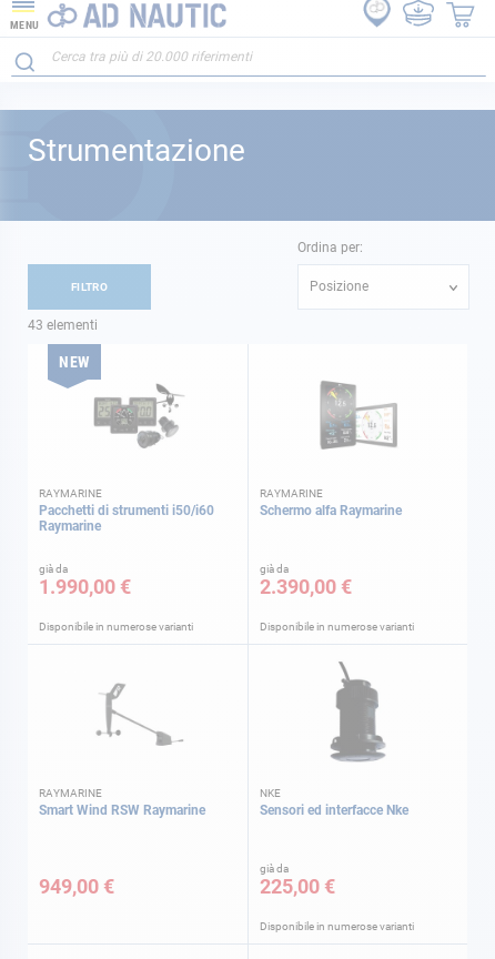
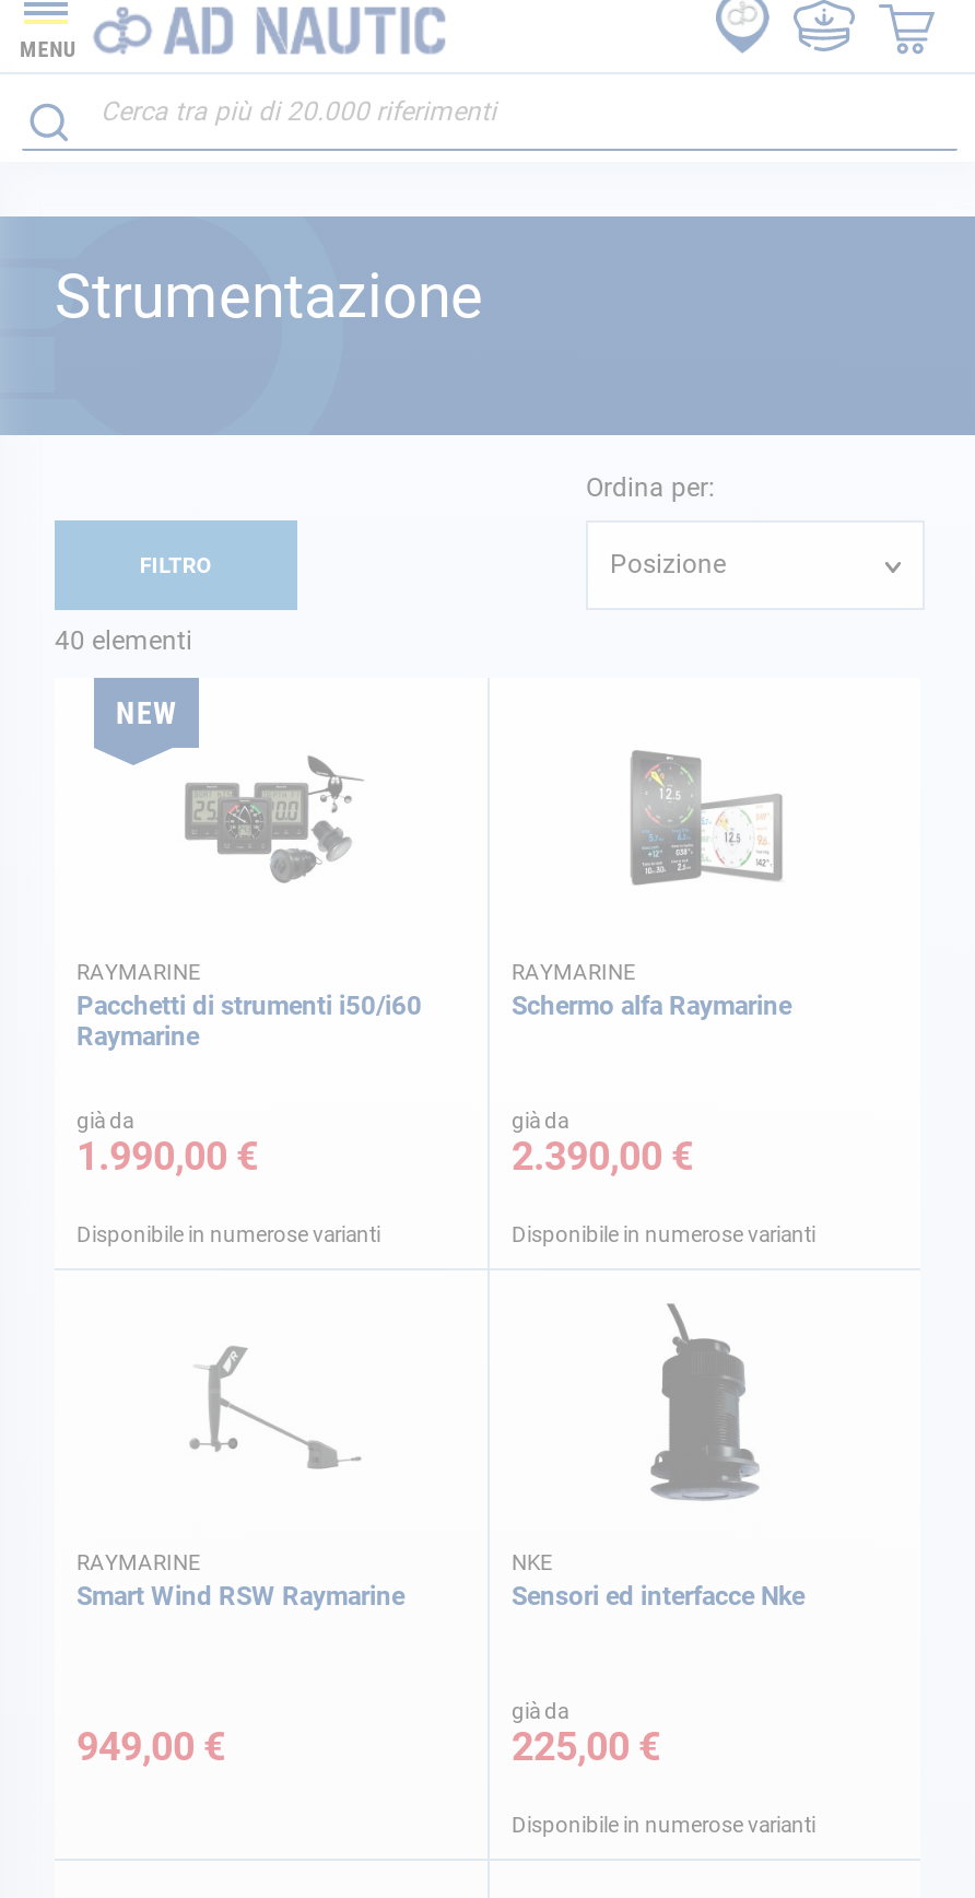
- 43 elementi
+ 40 elementi
